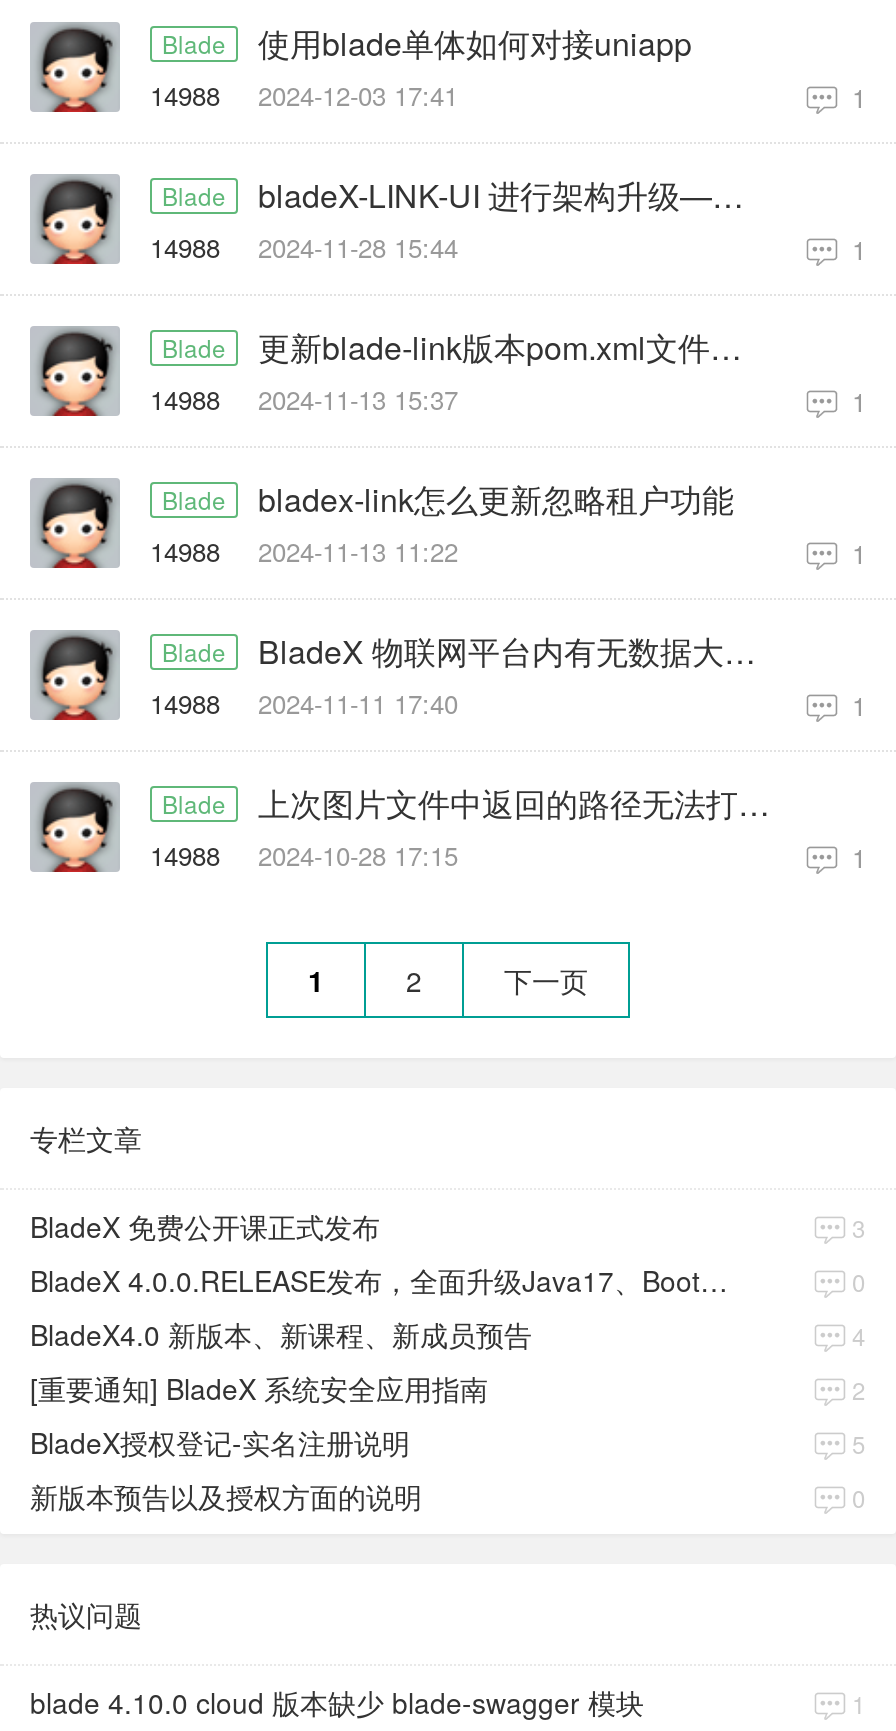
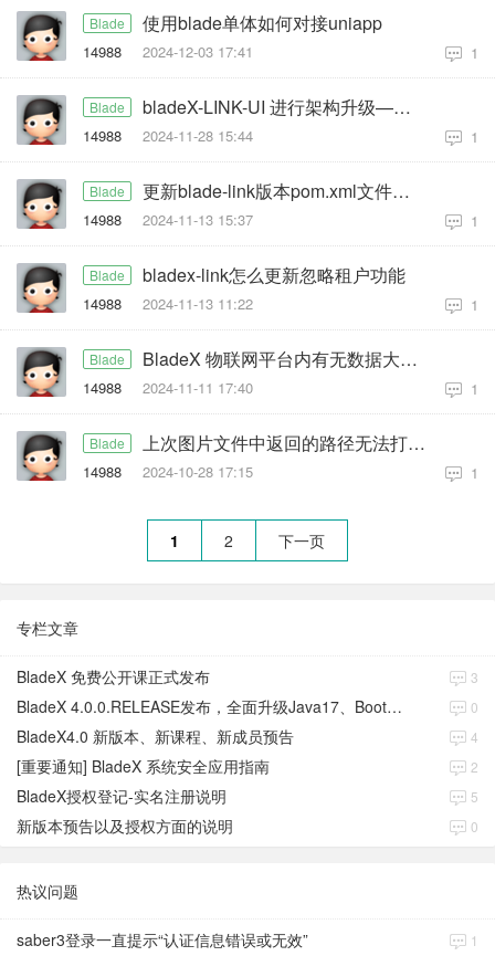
- blade 4.10.0 cloud 版本缺少 blade-swagger 模块
+ saber3登录一直提示“认证信息错误或无效”
